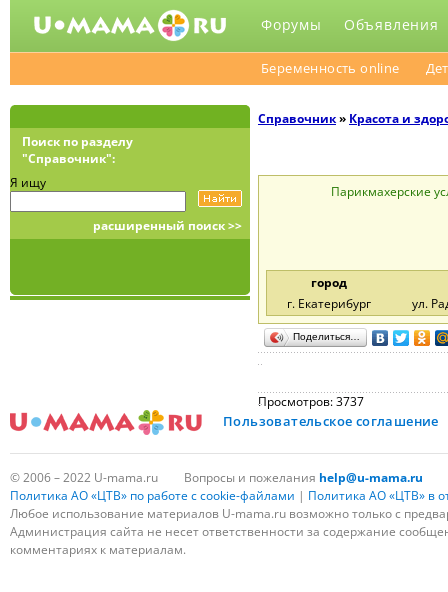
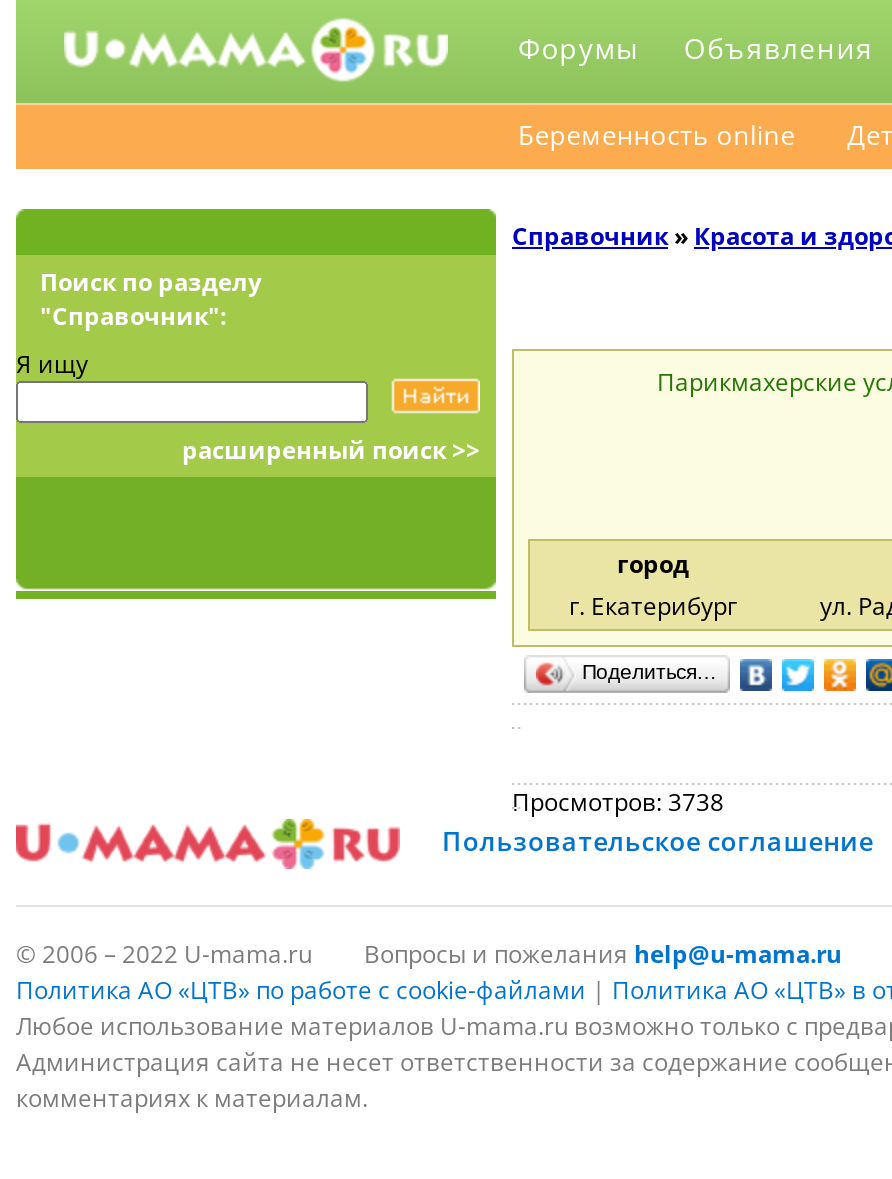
- Просмотров: 3737
+ Просмотров: 3738
